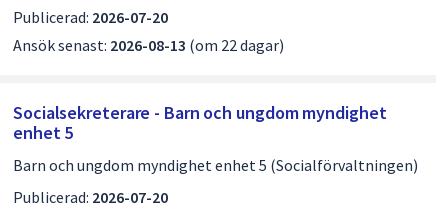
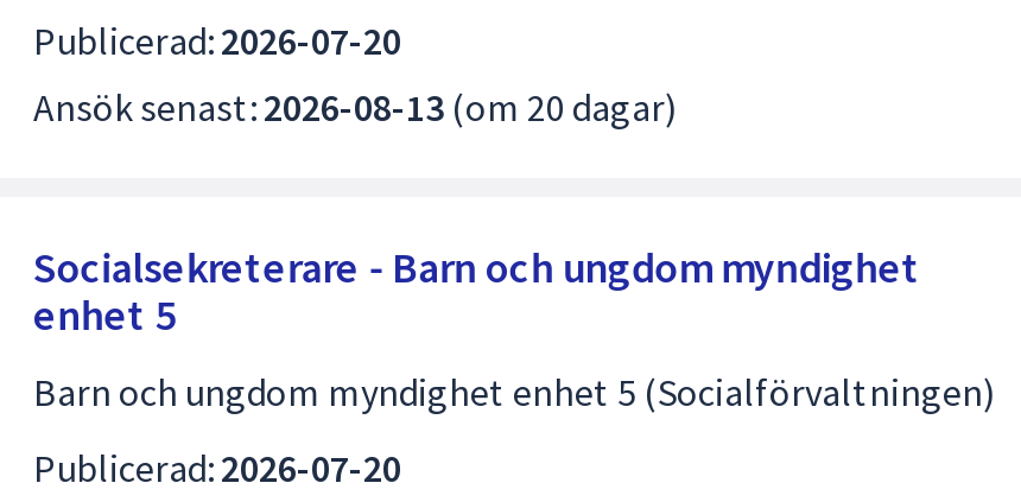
- Ansök senast: 2026-08-13 (om 22 dagar)
+ Ansök senast: 2026-08-13 (om 20 dagar)
